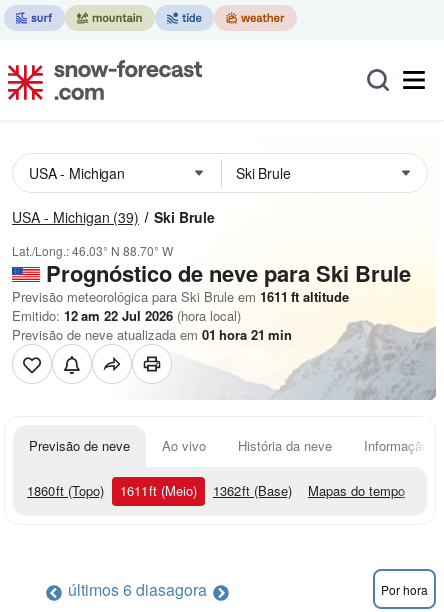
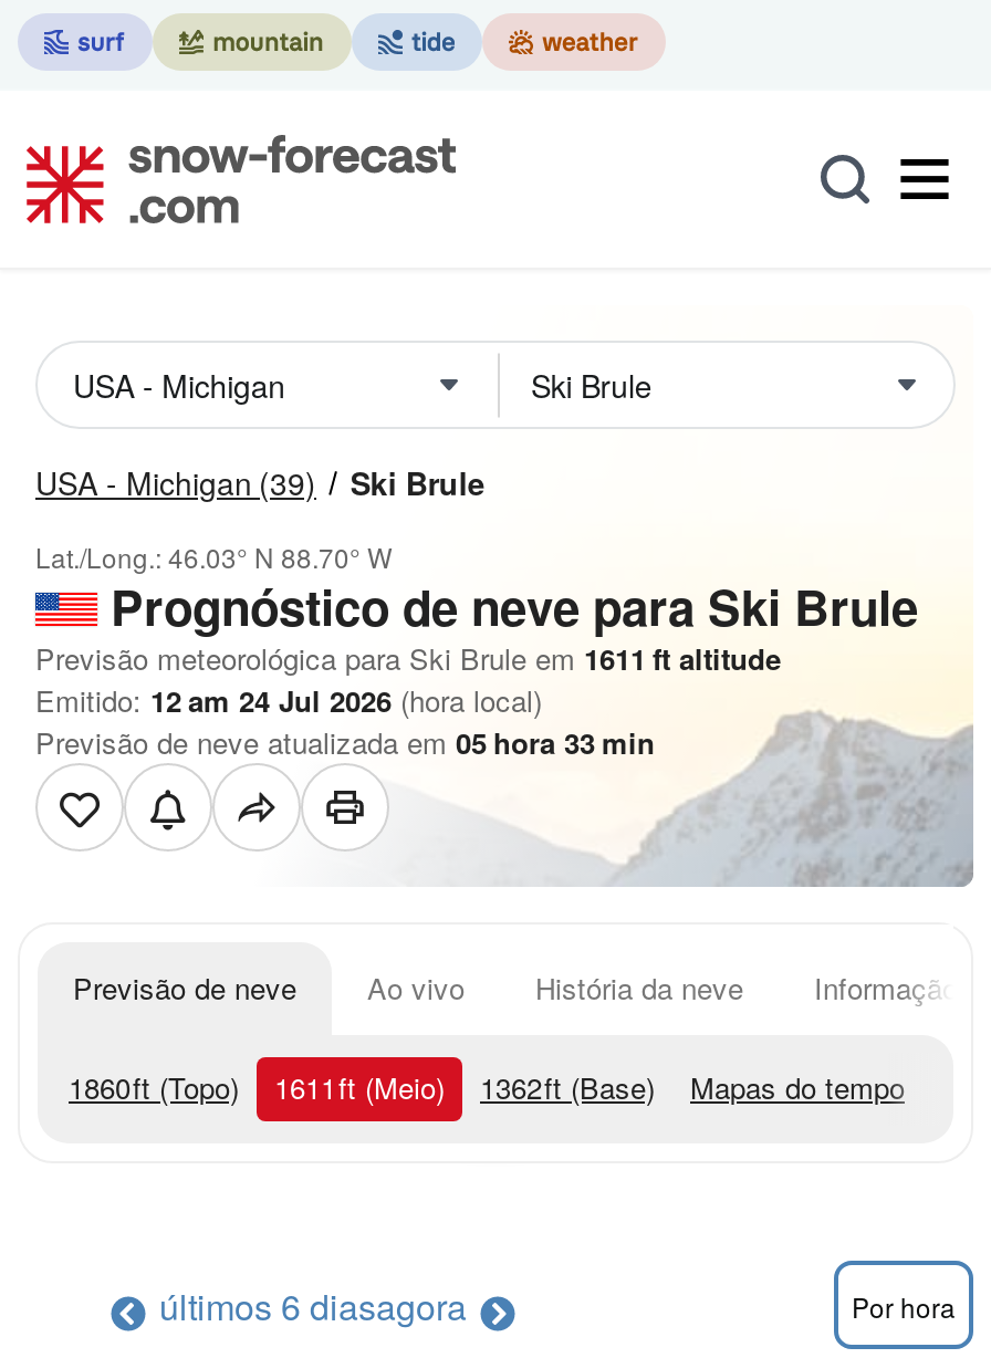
- Emitido: 12 am 22 Jul 2026 (hora local)
+ Emitido: 12 am 24 Jul 2026 (hora local)

- Previsão de neve atualizada em 01 hora 21 min
+ Previsão de neve atualizada em 05 hora 33 min
